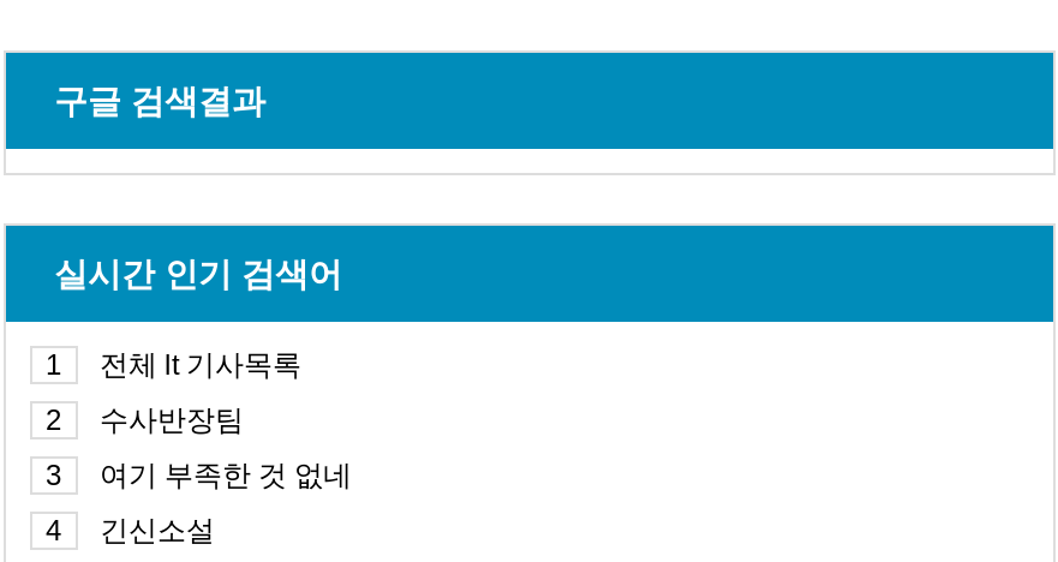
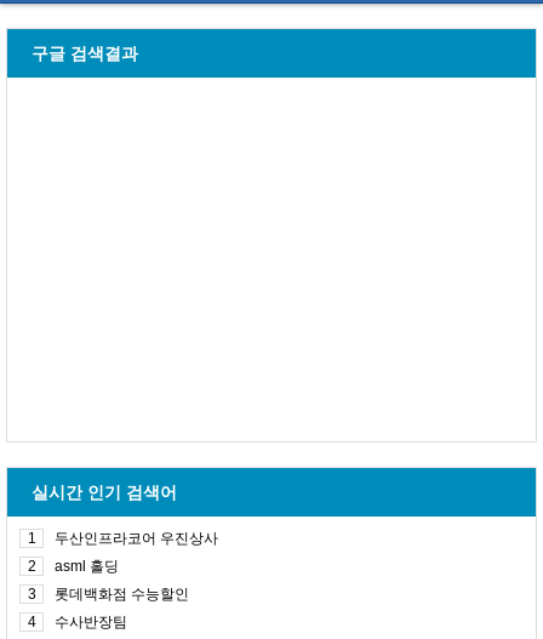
- 전체 lt 기사목록
+ 두산인프라코어 우진상사

moved down: 수사반장팀

+ asml 홀딩

- 여기 부족한 것 없네
+ 롯데백화점 수능할인

- 긴신소설
